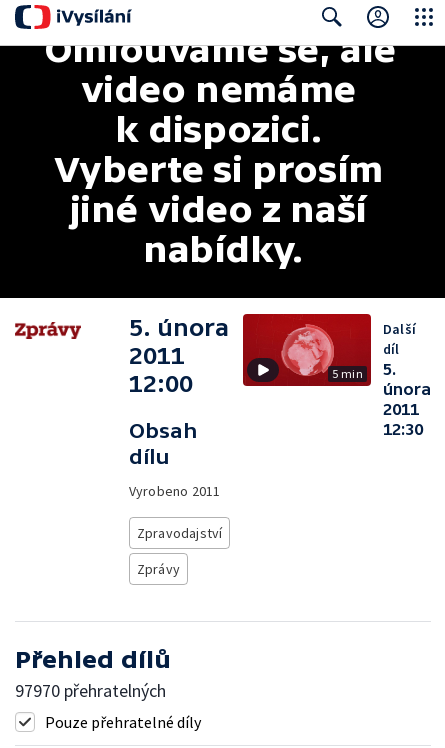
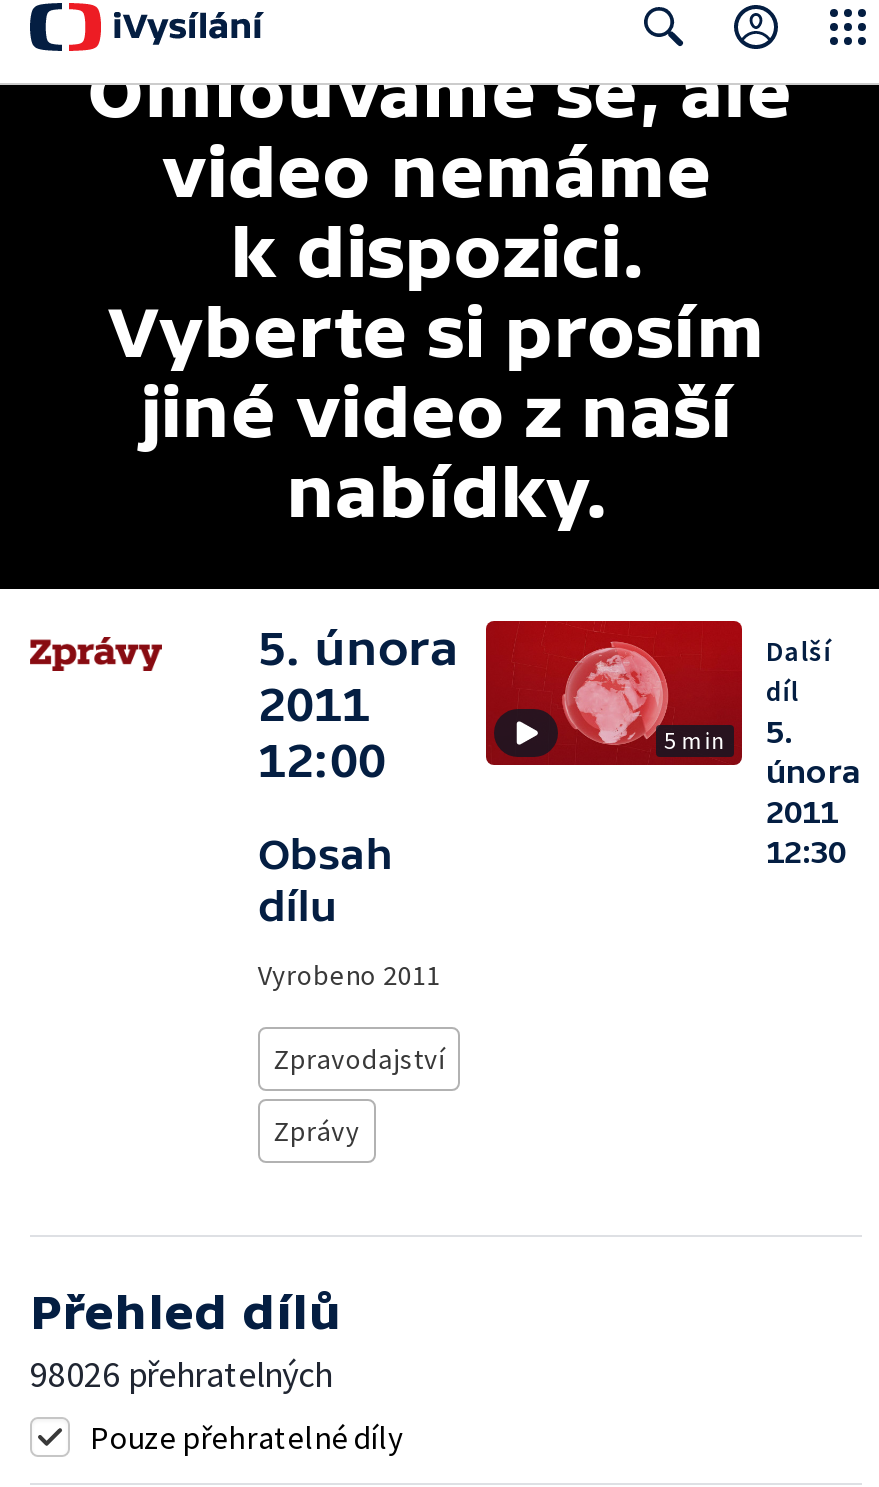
- 97970 přehratelných
+ 98026 přehratelných
